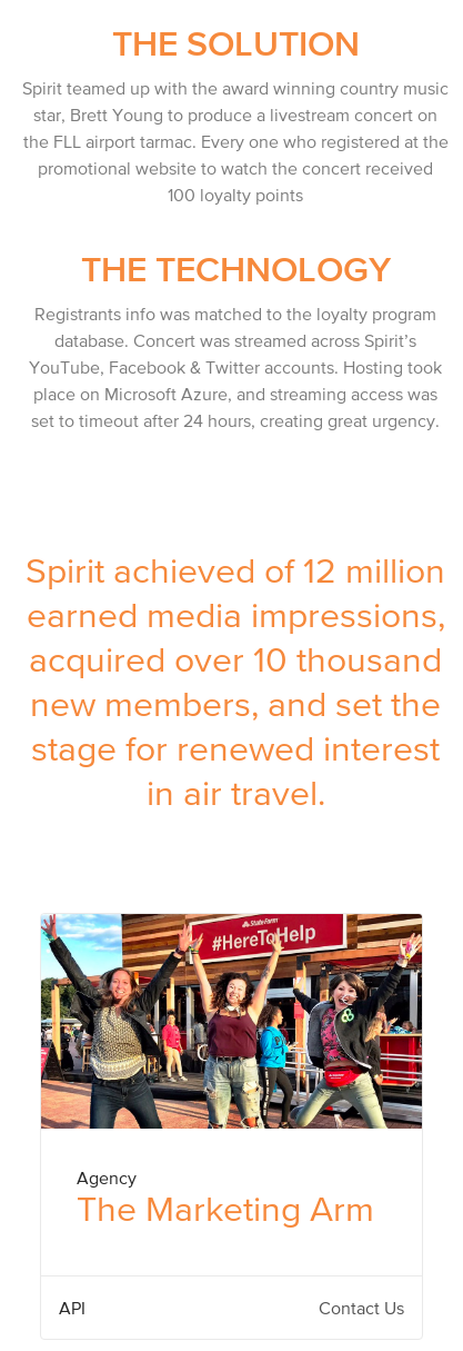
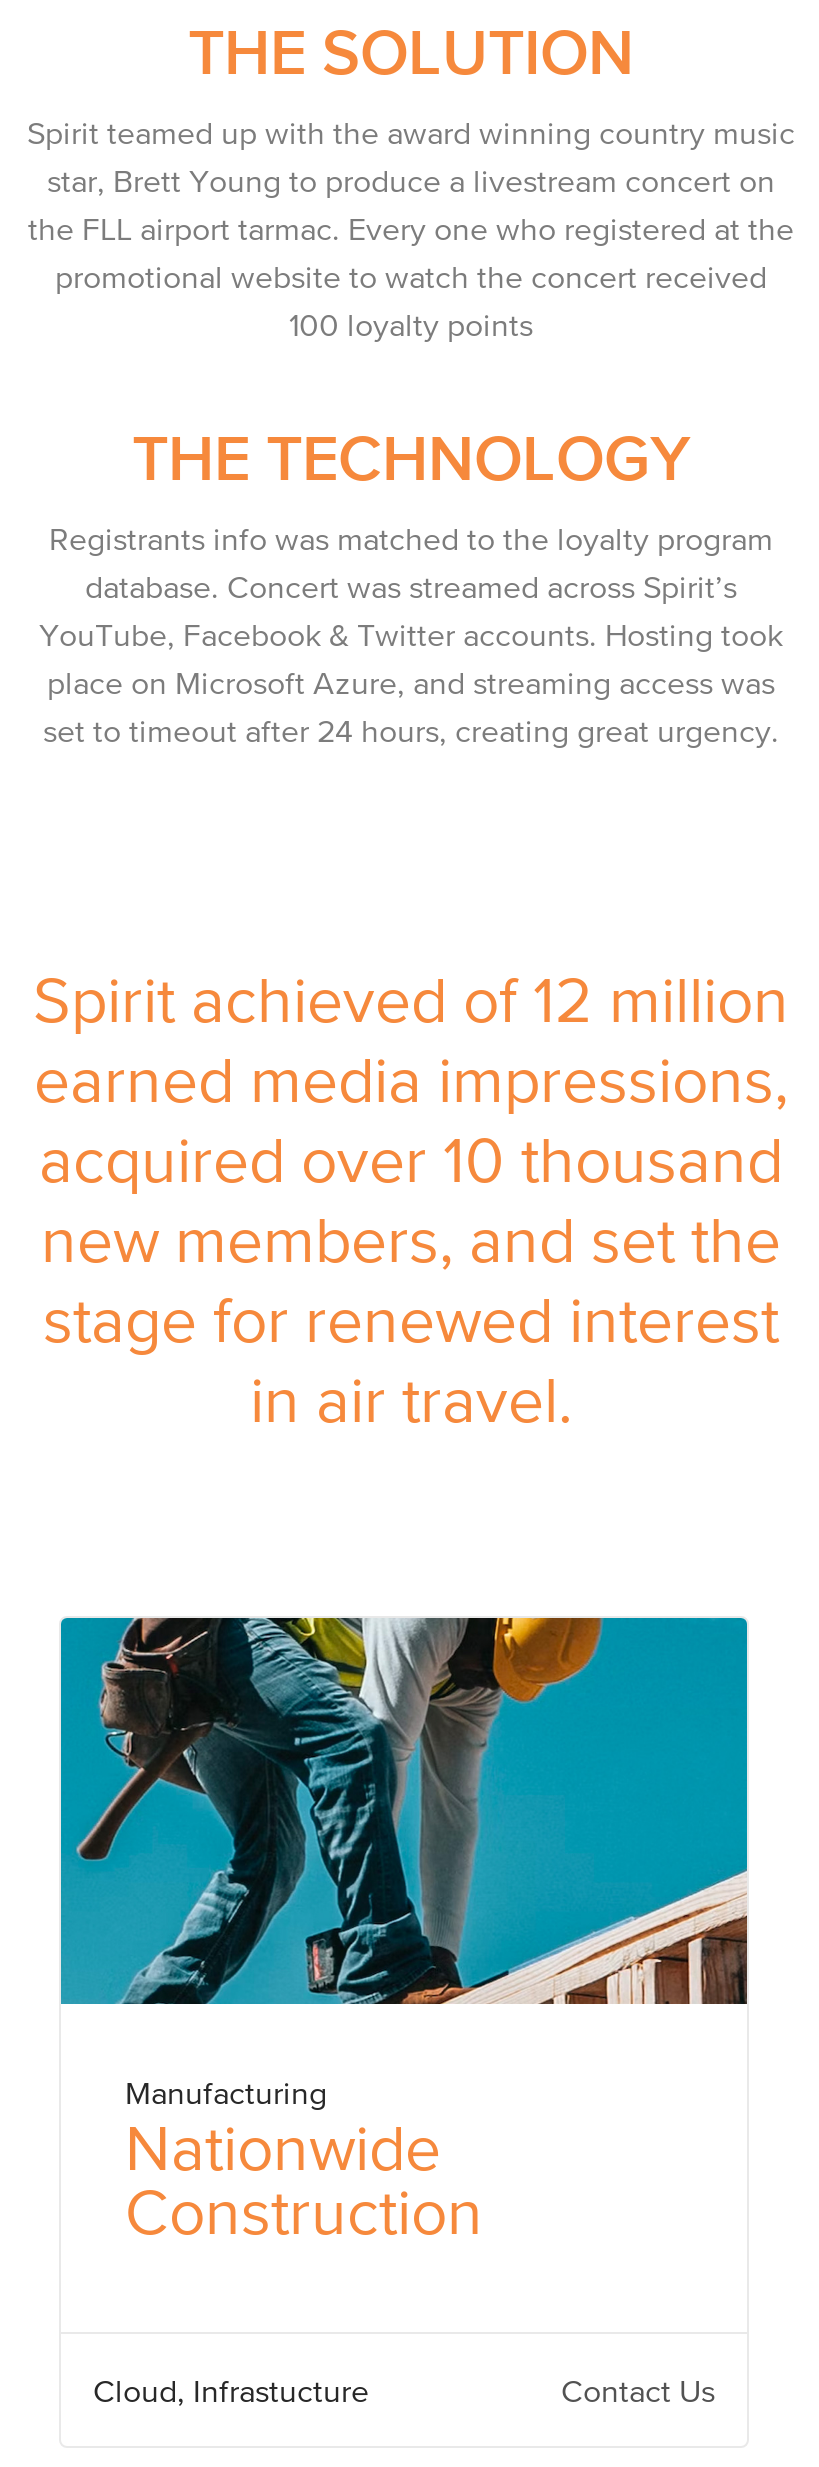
- [image]
- Agency
- The Marketing Arm
+ [image]
+ Manufacturing
+ Nationwide
+ Construction

- API
+ Cloud Infrastucture
